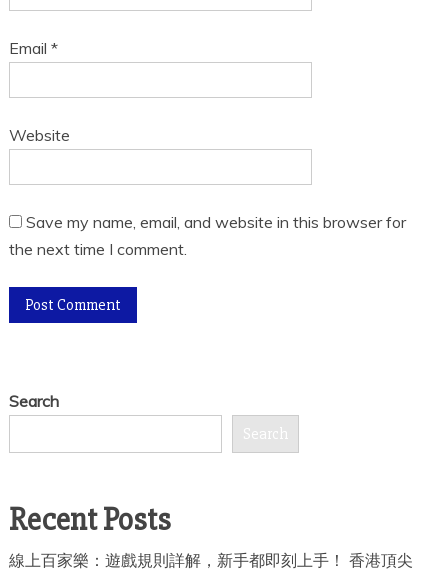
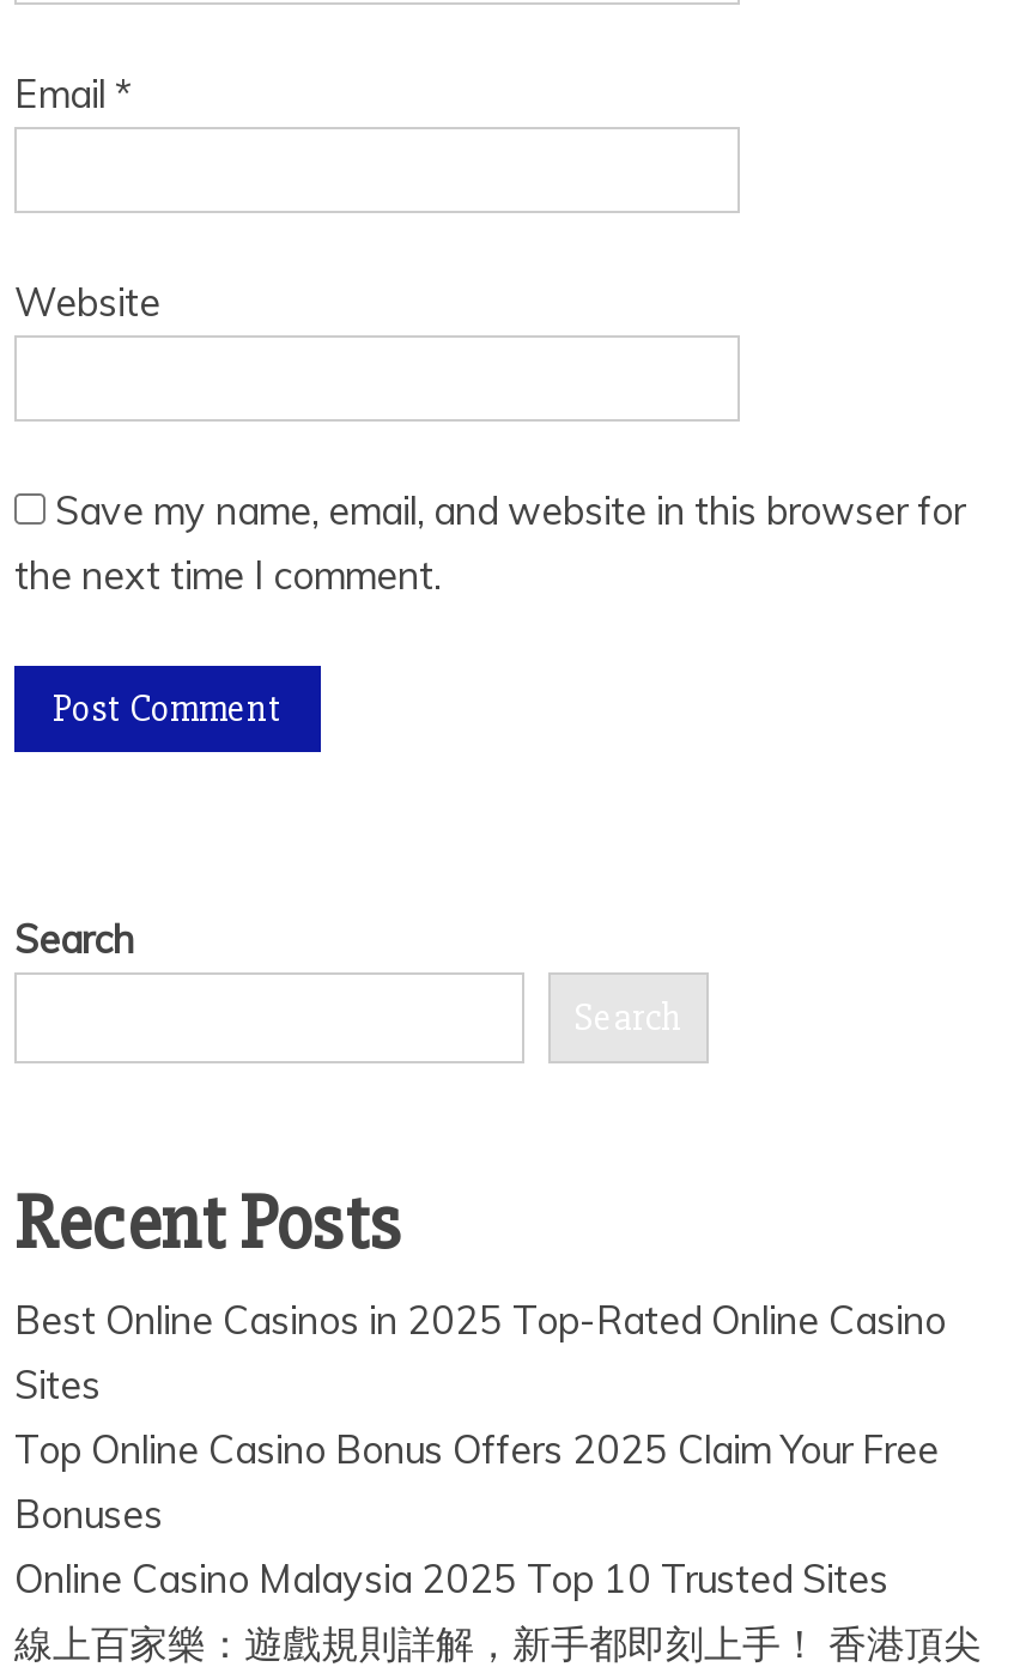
+ Best Online Casinos in 2025 Top-Rated Online Casino
+ Sites
+ Top Online Casino Bonus Offers 2025 Claim Your Free
+ Bonuses
+ Online Casino Malaysia 2025 Top 10 Trusted Sites
